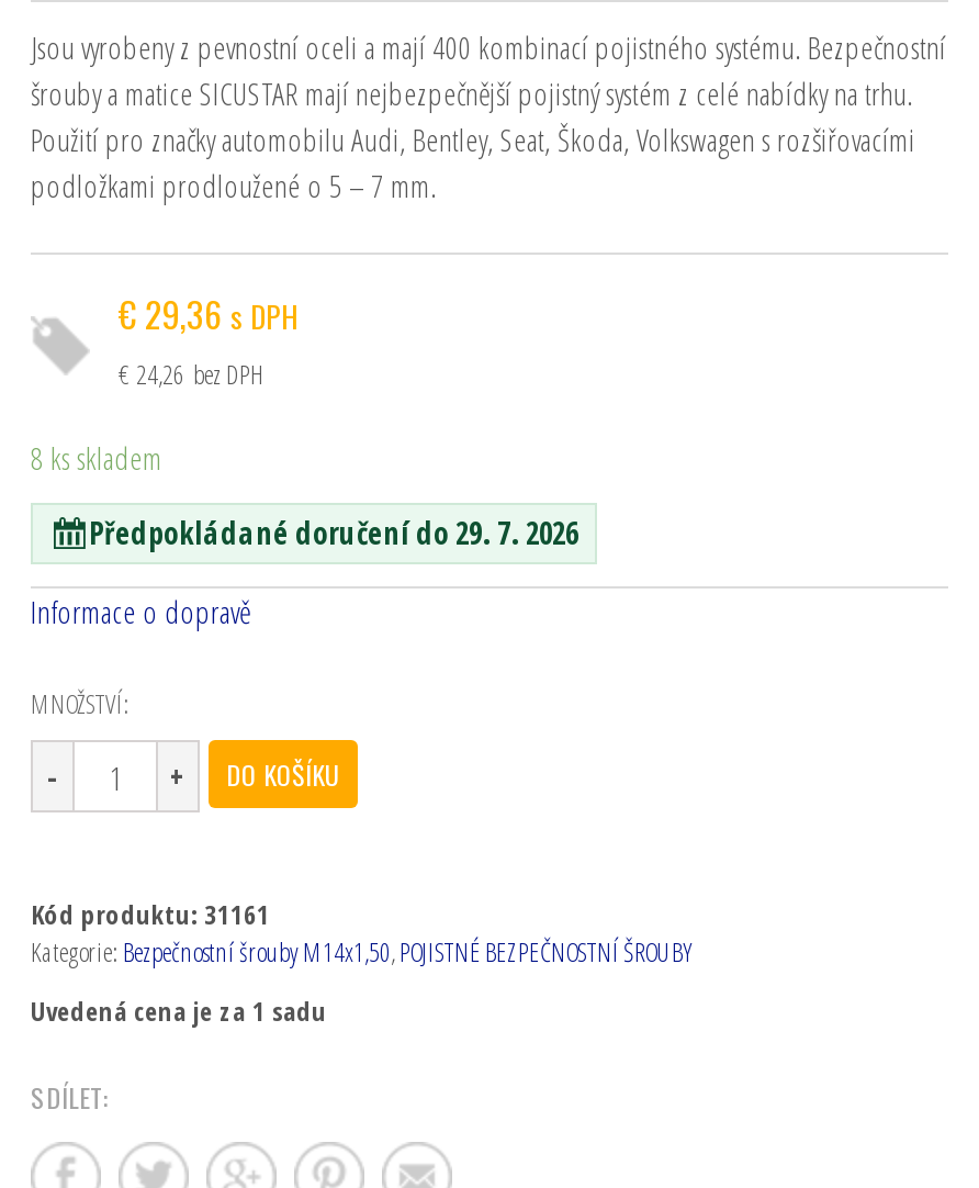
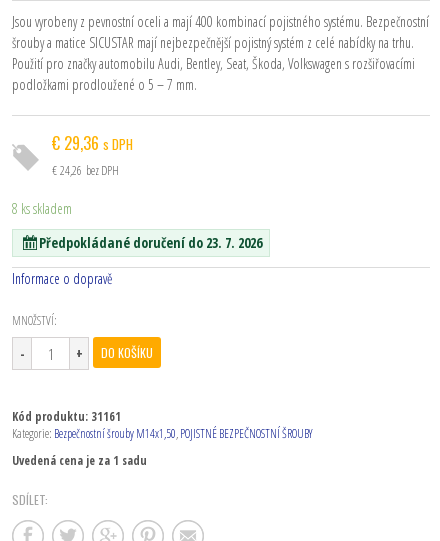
- Předpokládané doručení do 29. 7. 2026
+ Předpokládané doručení do 23. 7. 2026
